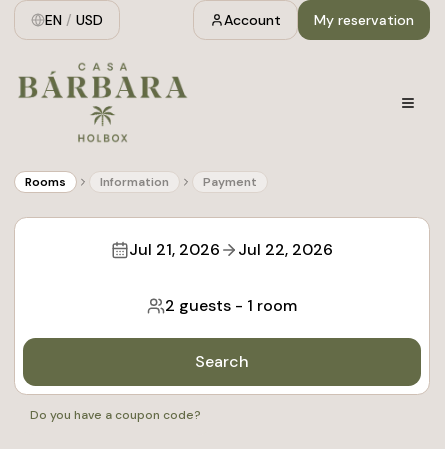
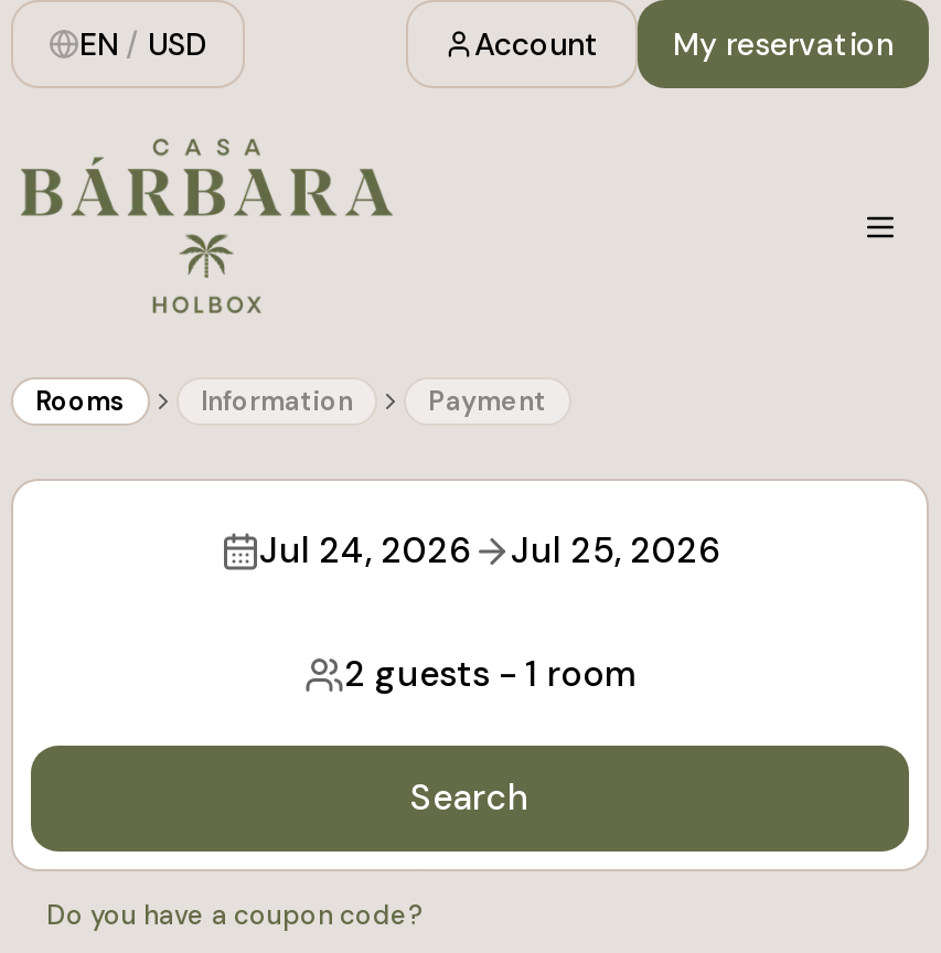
- Jul 21, 2026
+ Jul 24, 2026

- Jul 22, 2026
+ Jul 25, 2026
